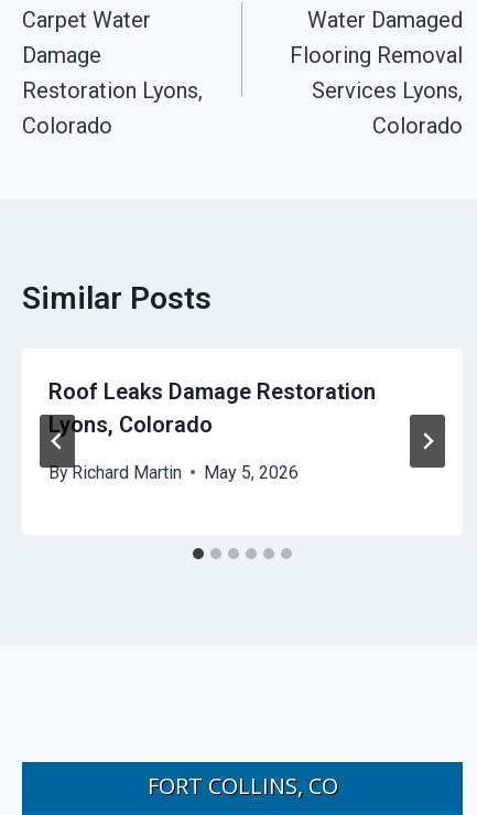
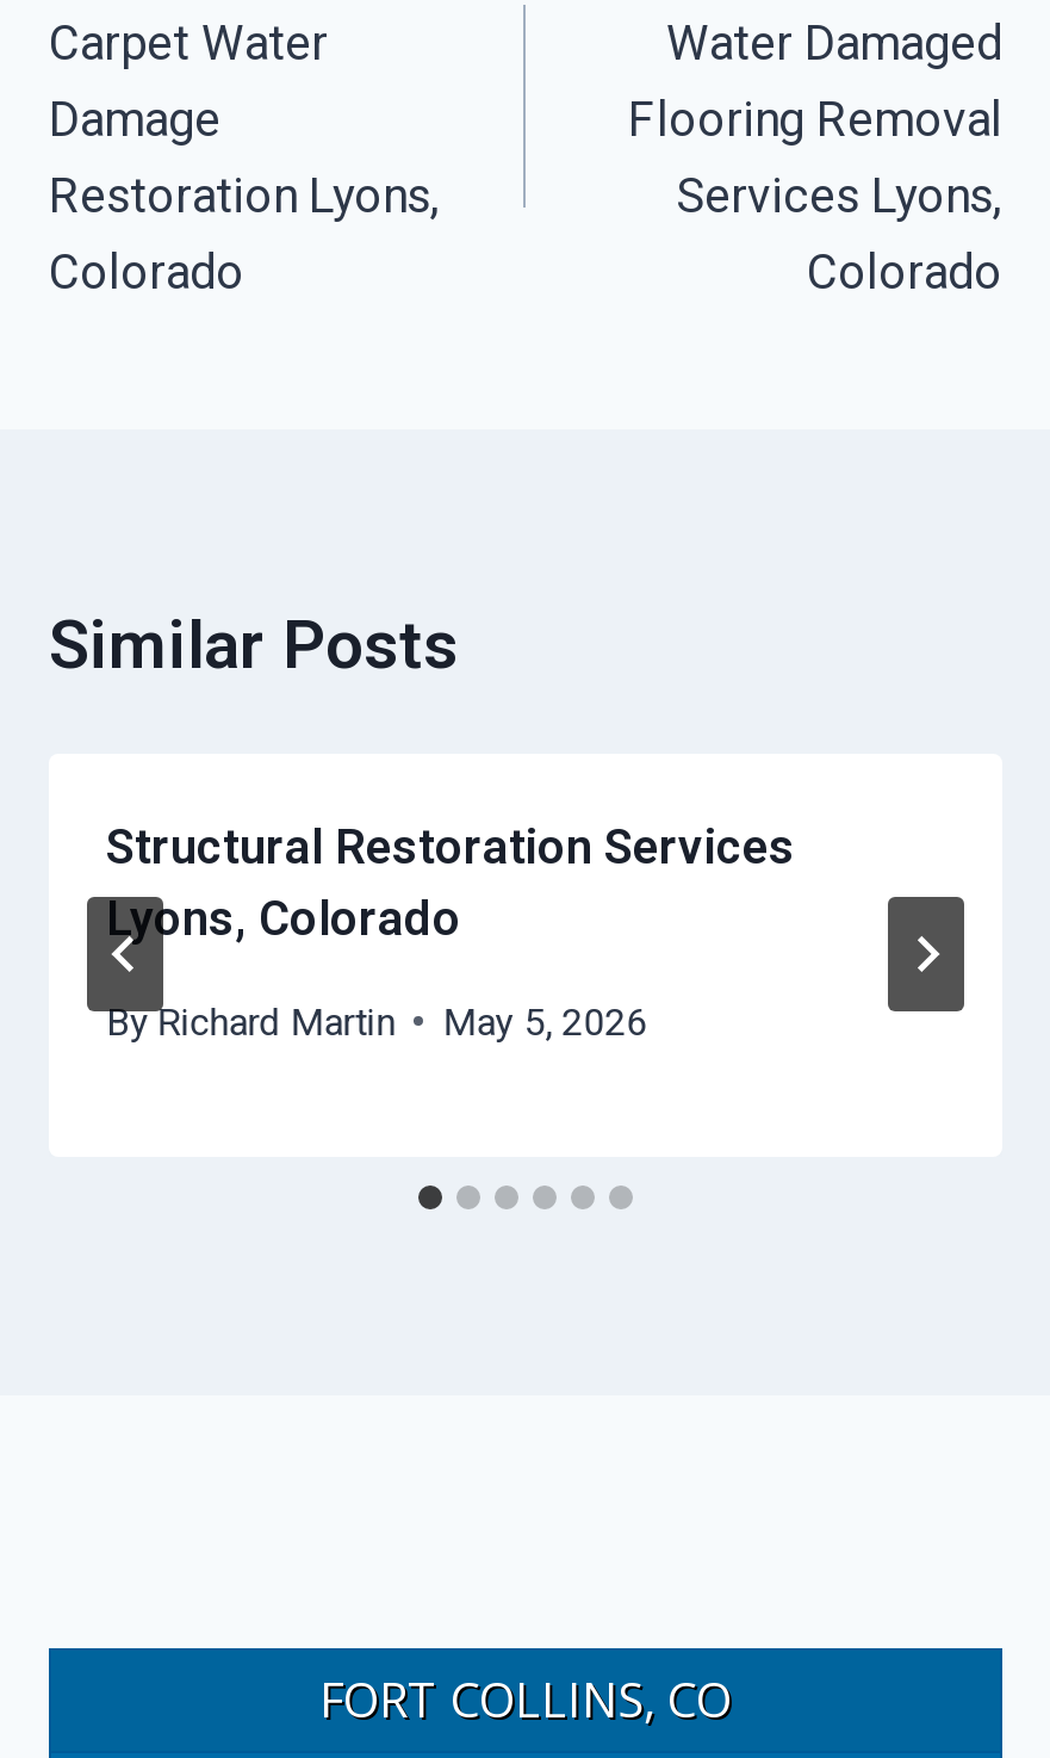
- Roof Leaks Damage Restoration
+ Structural Restoration Services
